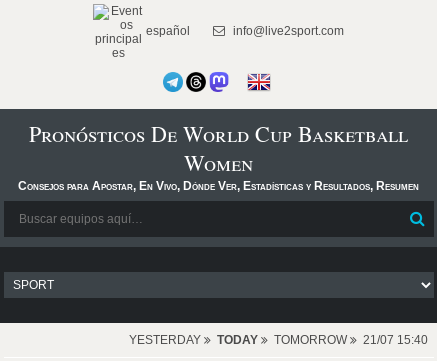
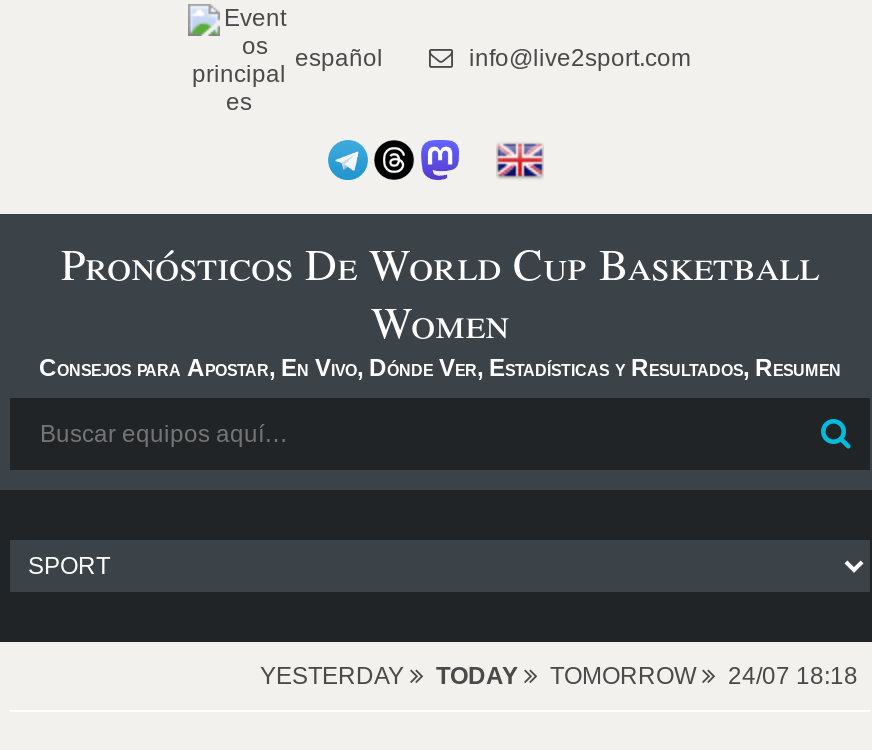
- YESTERDAY TODAY TOMORROW 21/07 15:40
+ YESTERDAY TODAY TOMORROW 24/07 18:18
